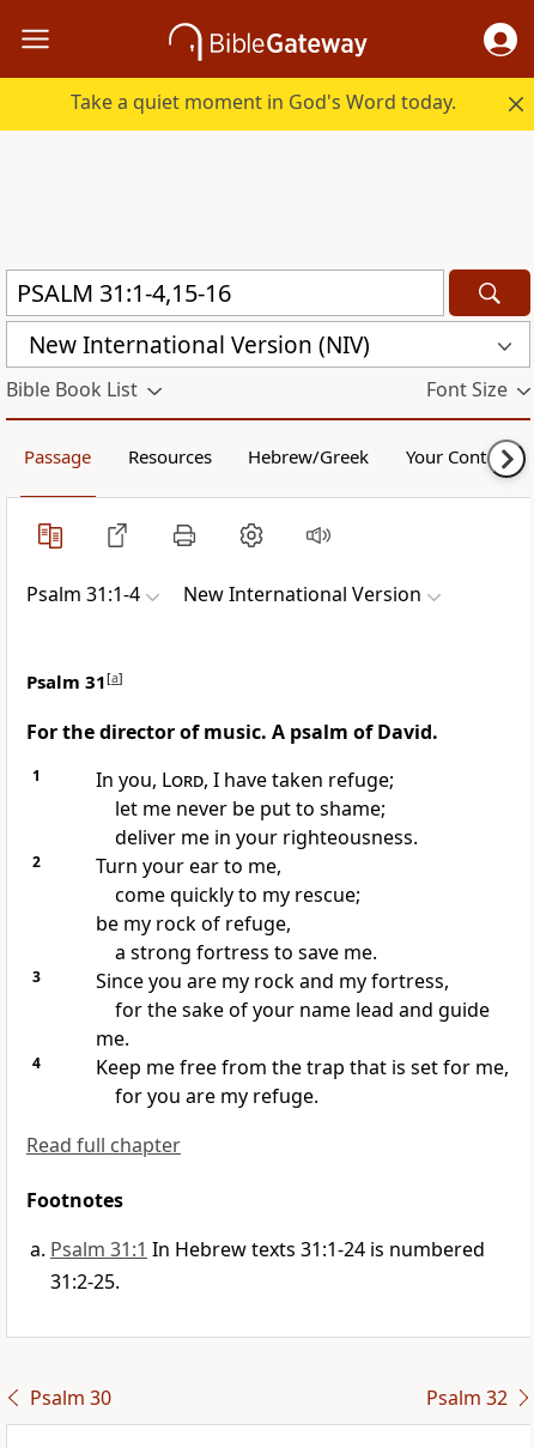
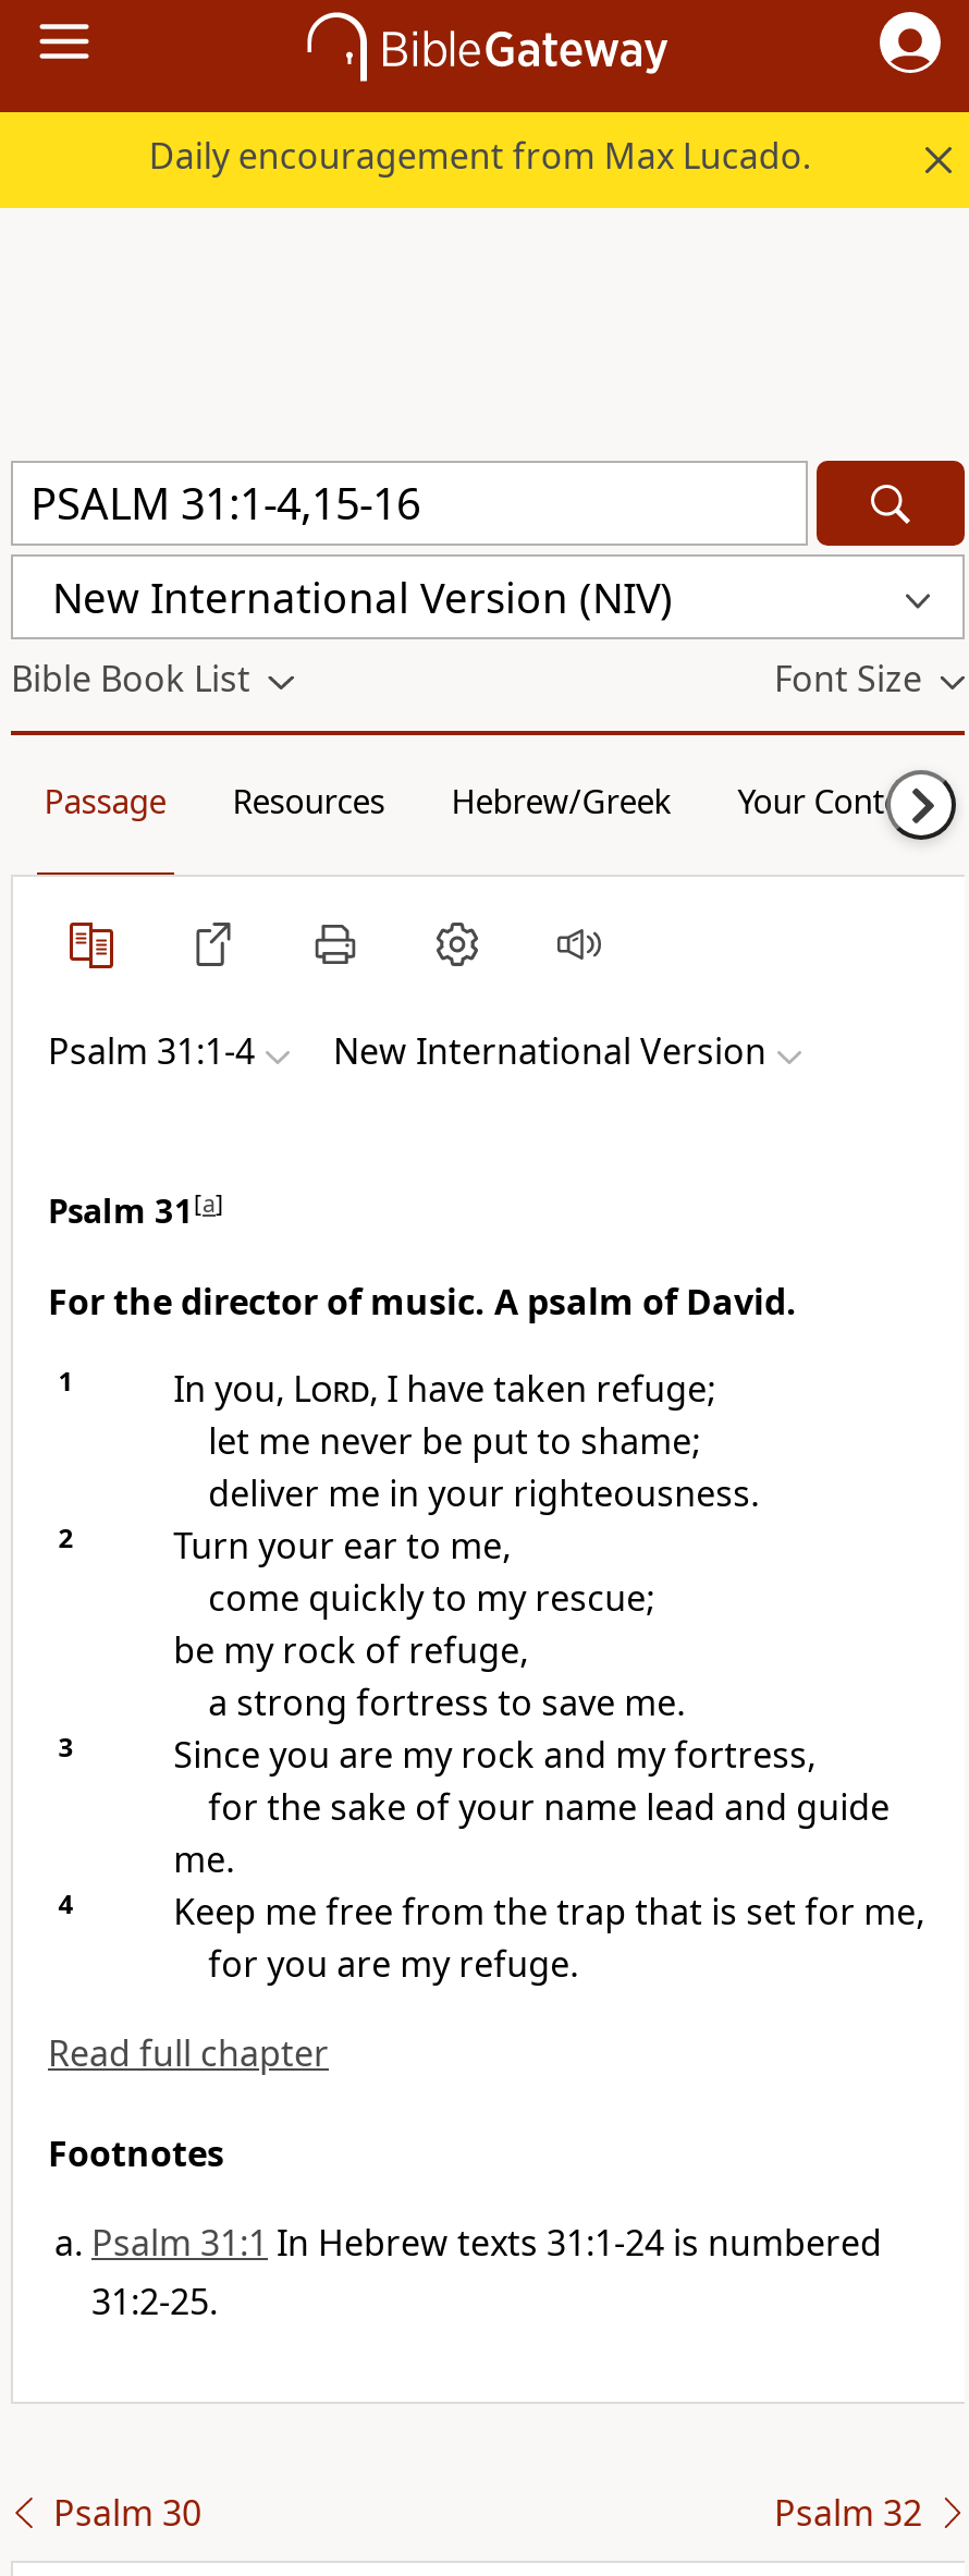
- Take a quiet moment in God's Word today.
+ Daily encouragement from Max Lucado.
